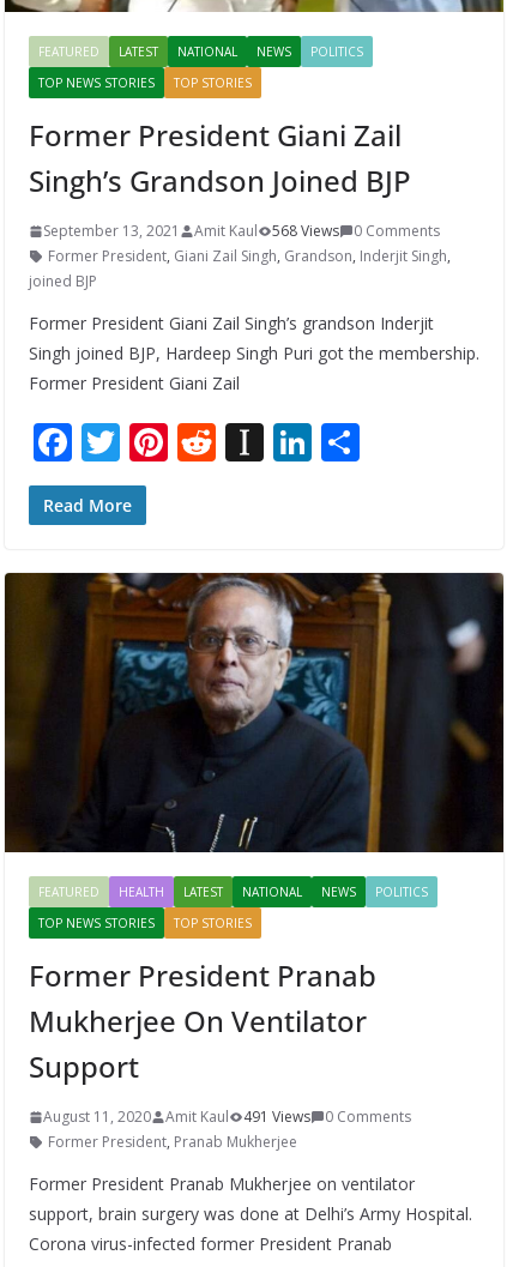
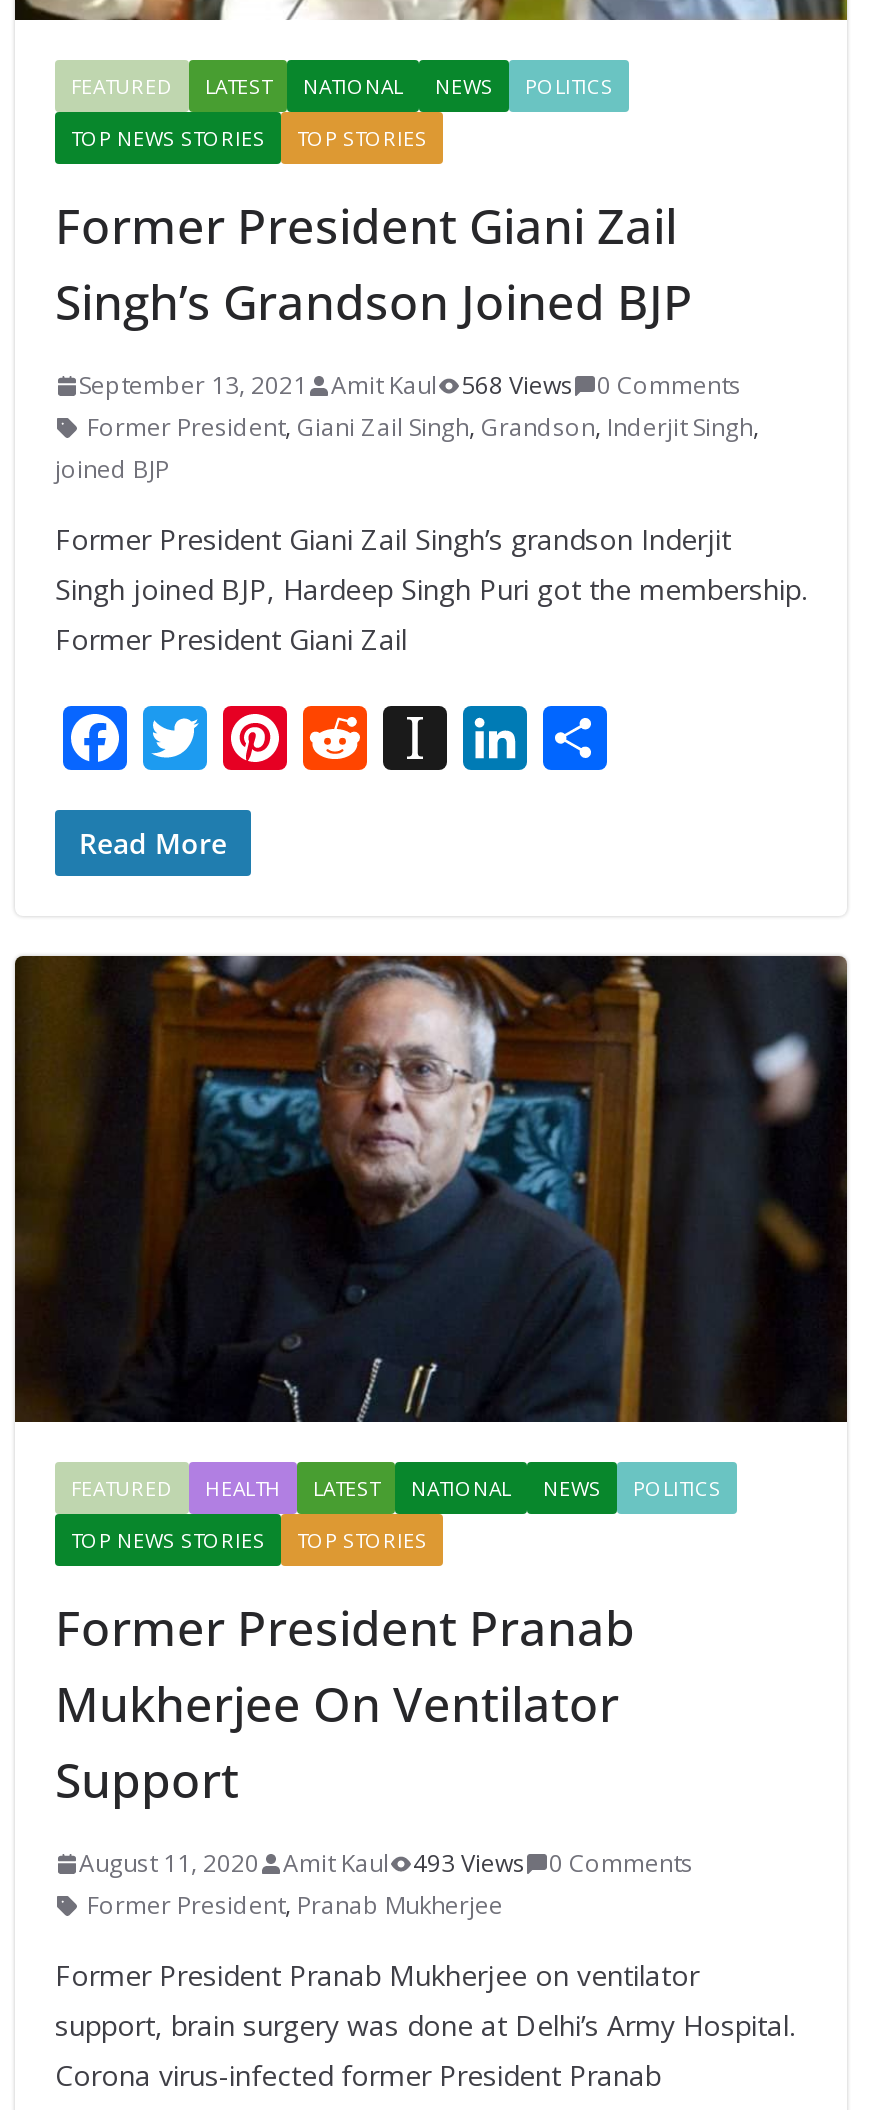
- August 11, 2020 Amit Kaul 491 Views 0 Comments
+ August 11, 2020 Amit Kaul 493 Views 0 Comments
